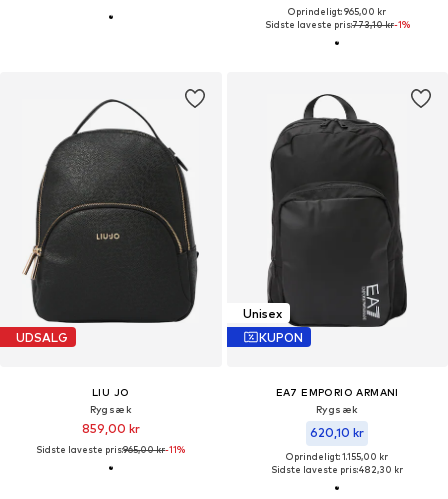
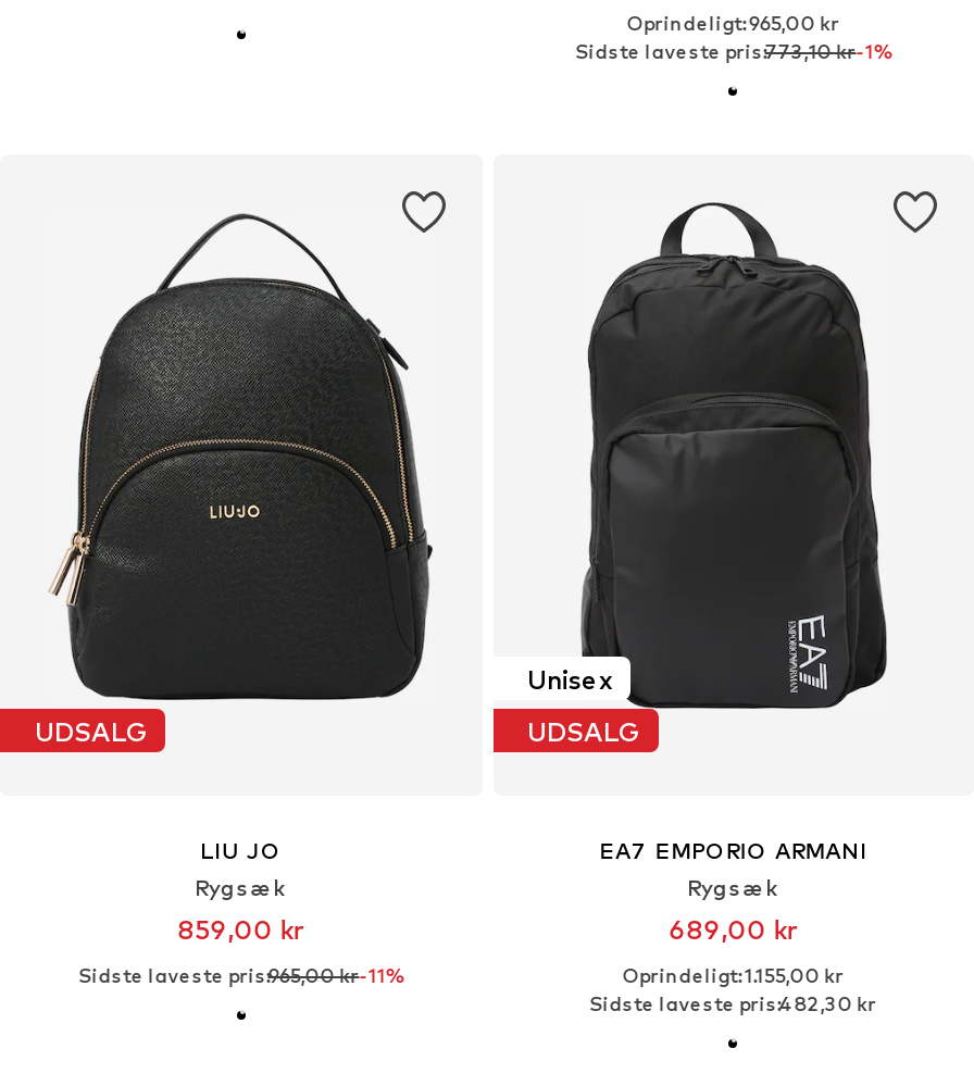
- KUPON
+ UDSALG

- 620,10 kr
+ 689,00 kr
